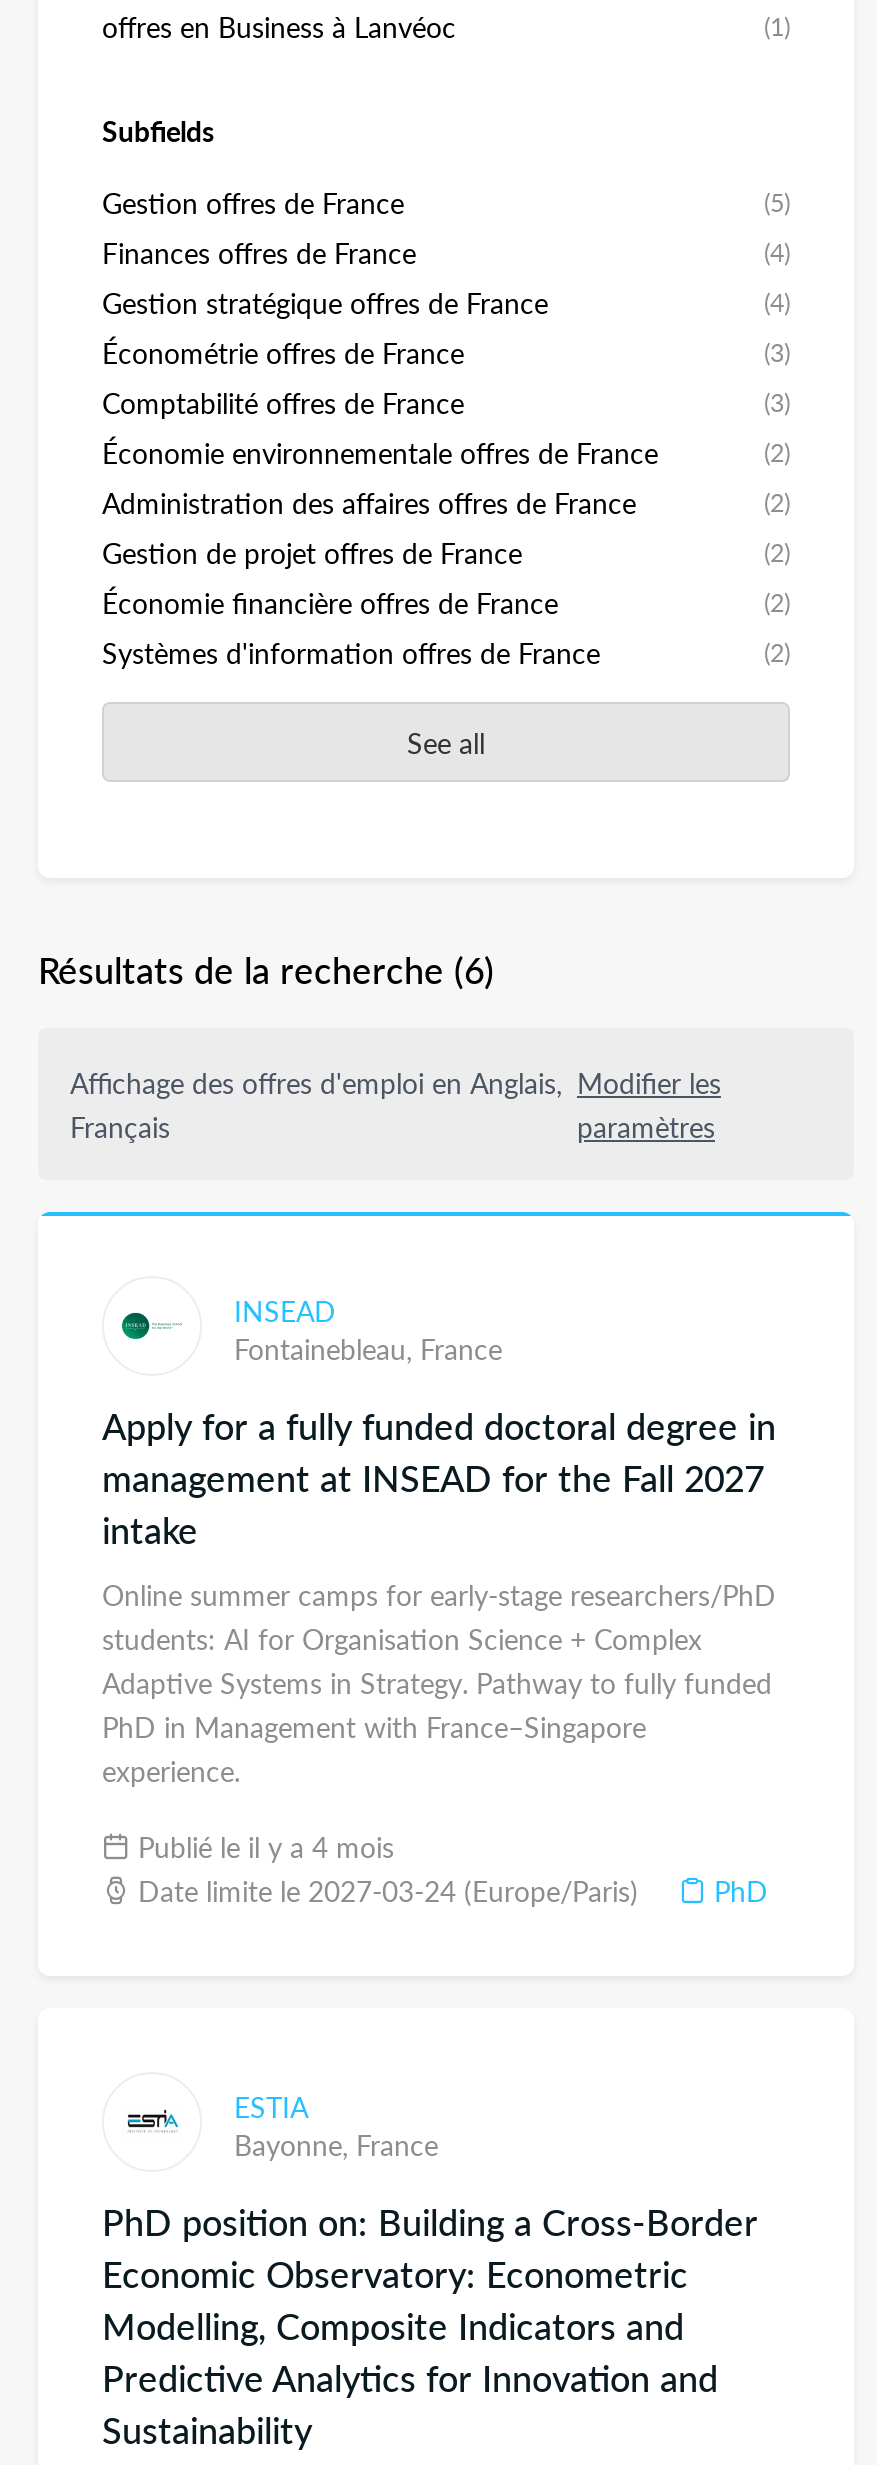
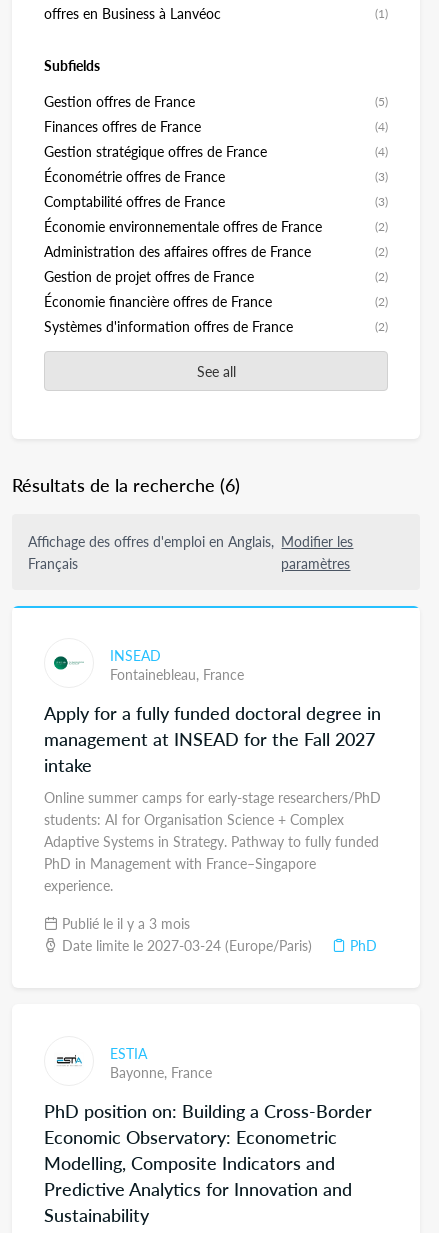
- Publié le il y a 4 mois
+ Publié le il y a 3 mois
